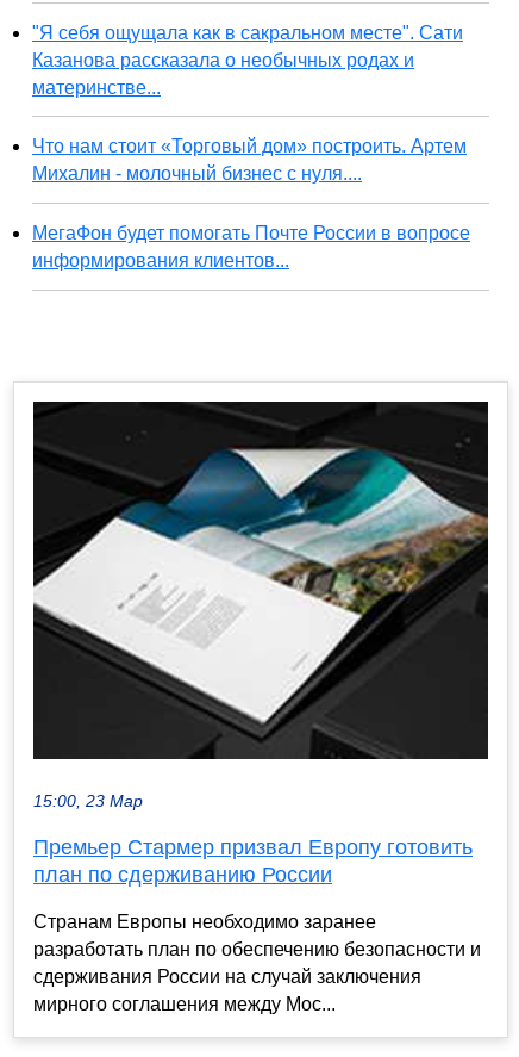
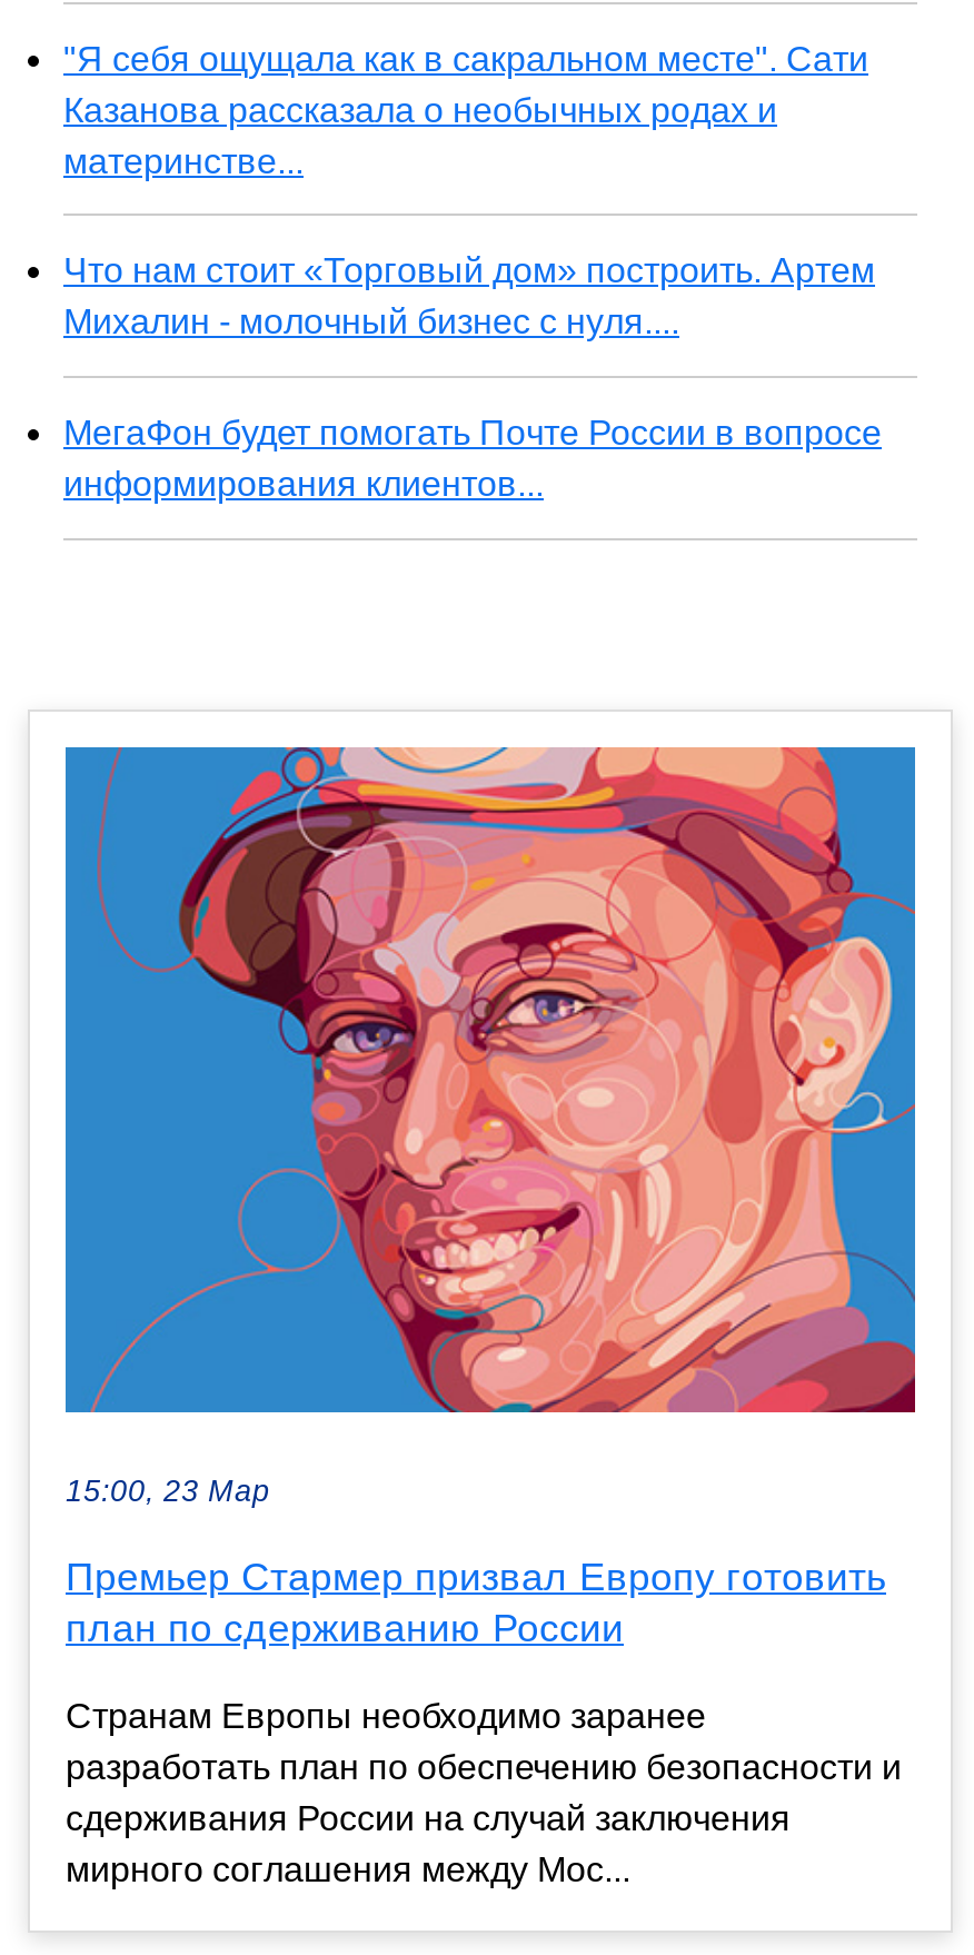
- [image]
+ [image]
